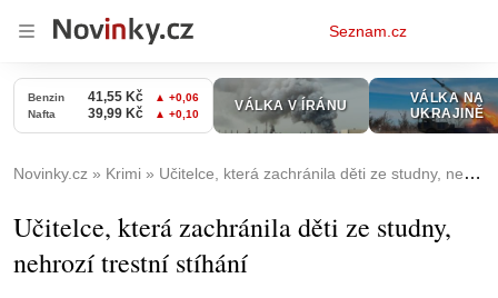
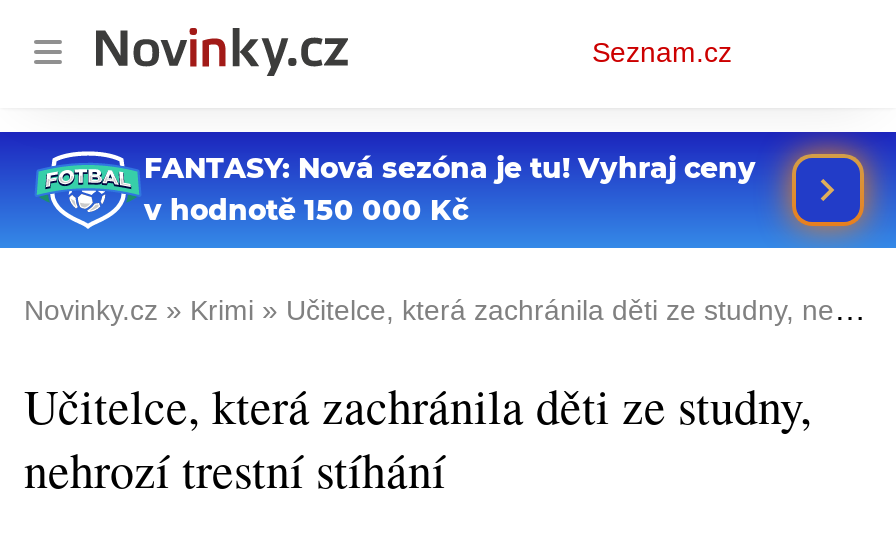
- [image]
+ [image]
